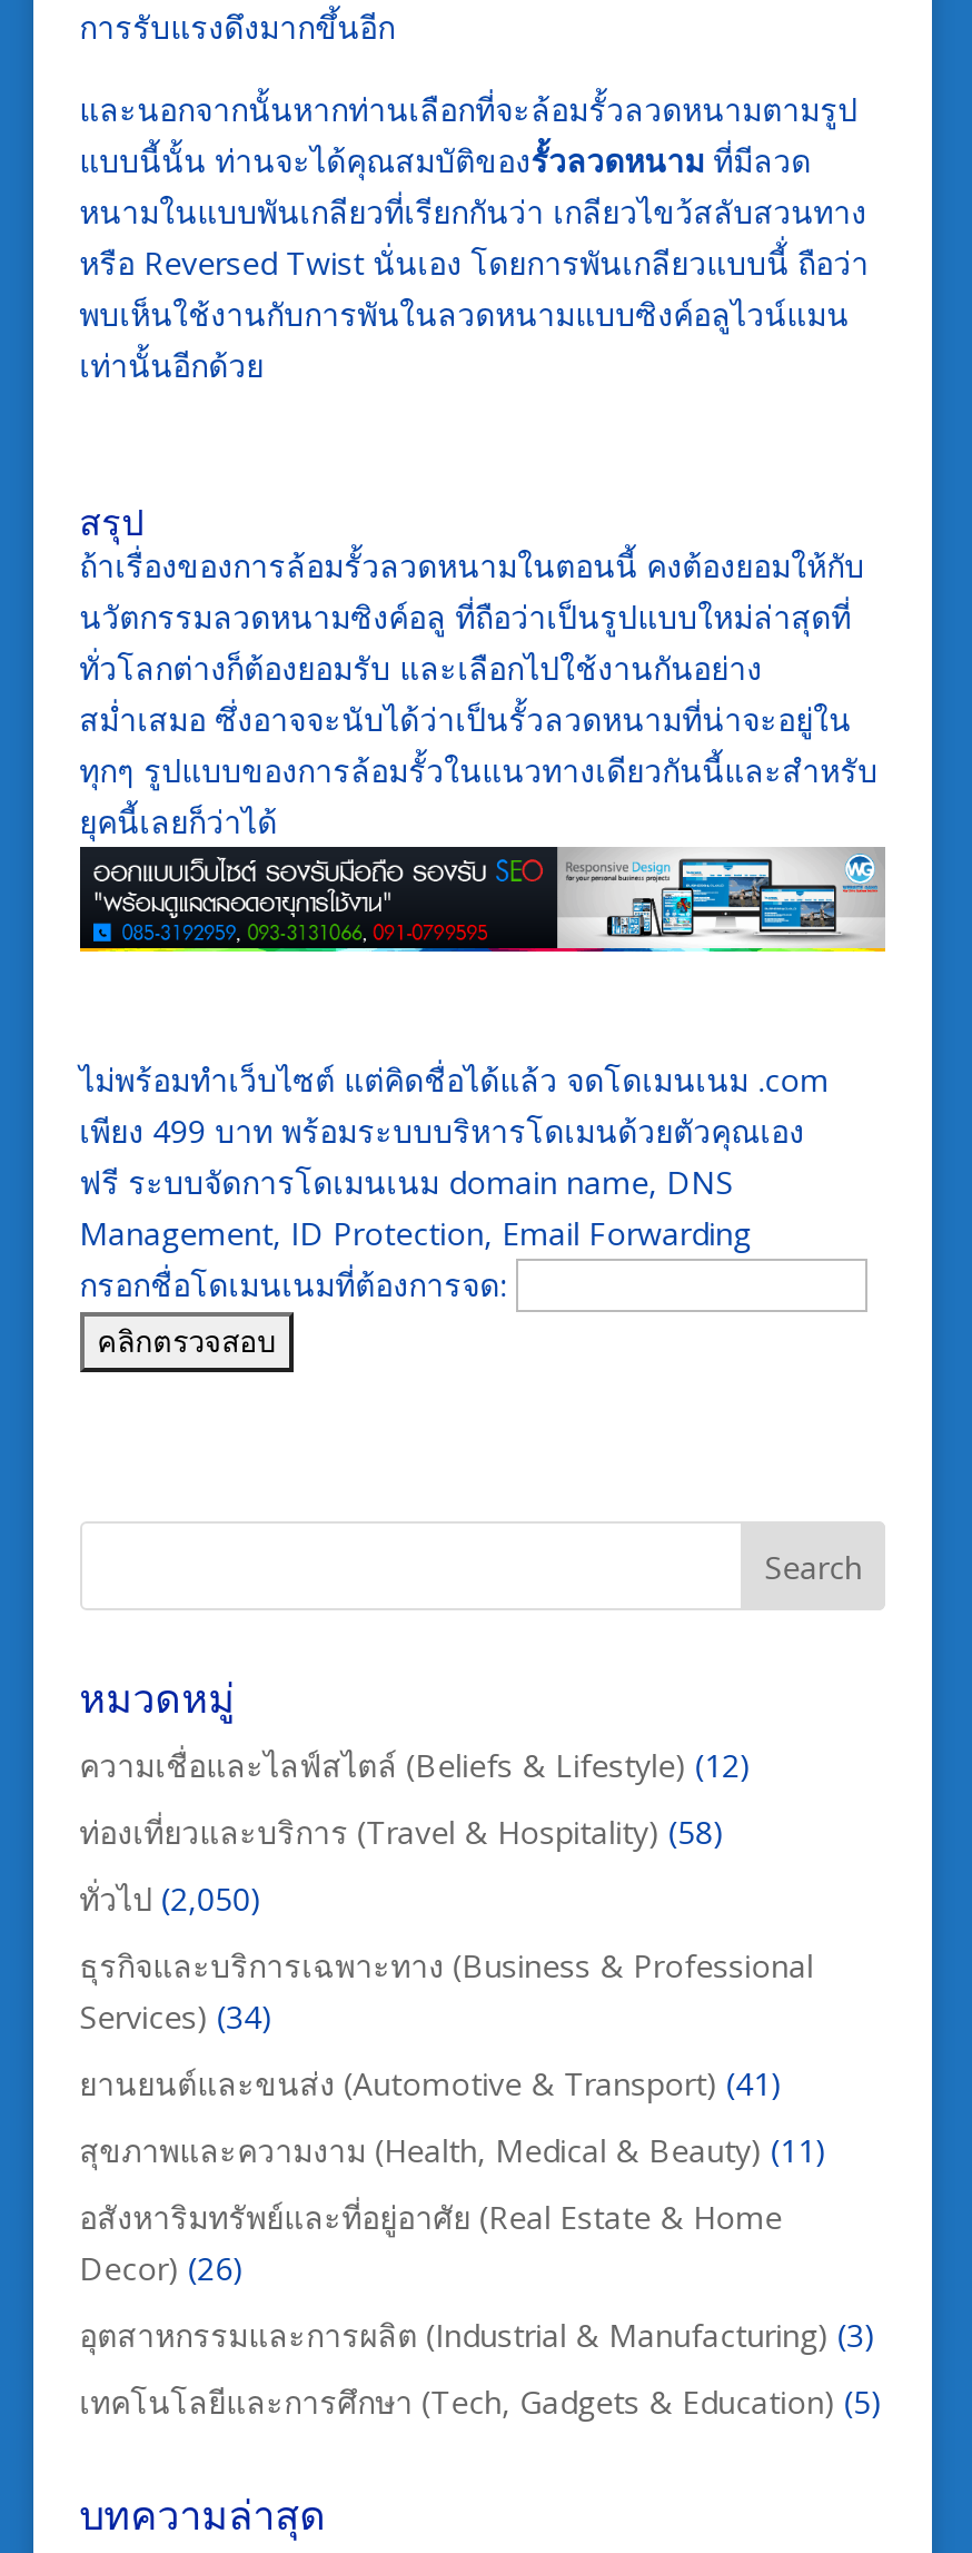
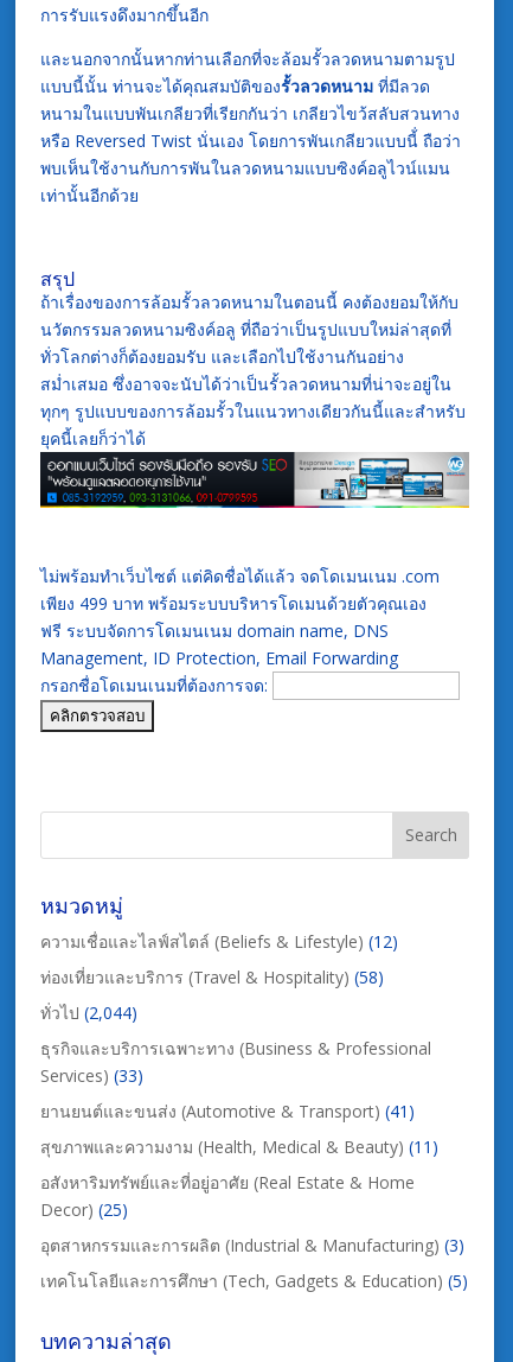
- ทั่วไป(2,050)
+ ทั่วไป(2,044)

- Services) (34)
+ Services) (33)

- Decor) (26)
+ Decor) (25)
